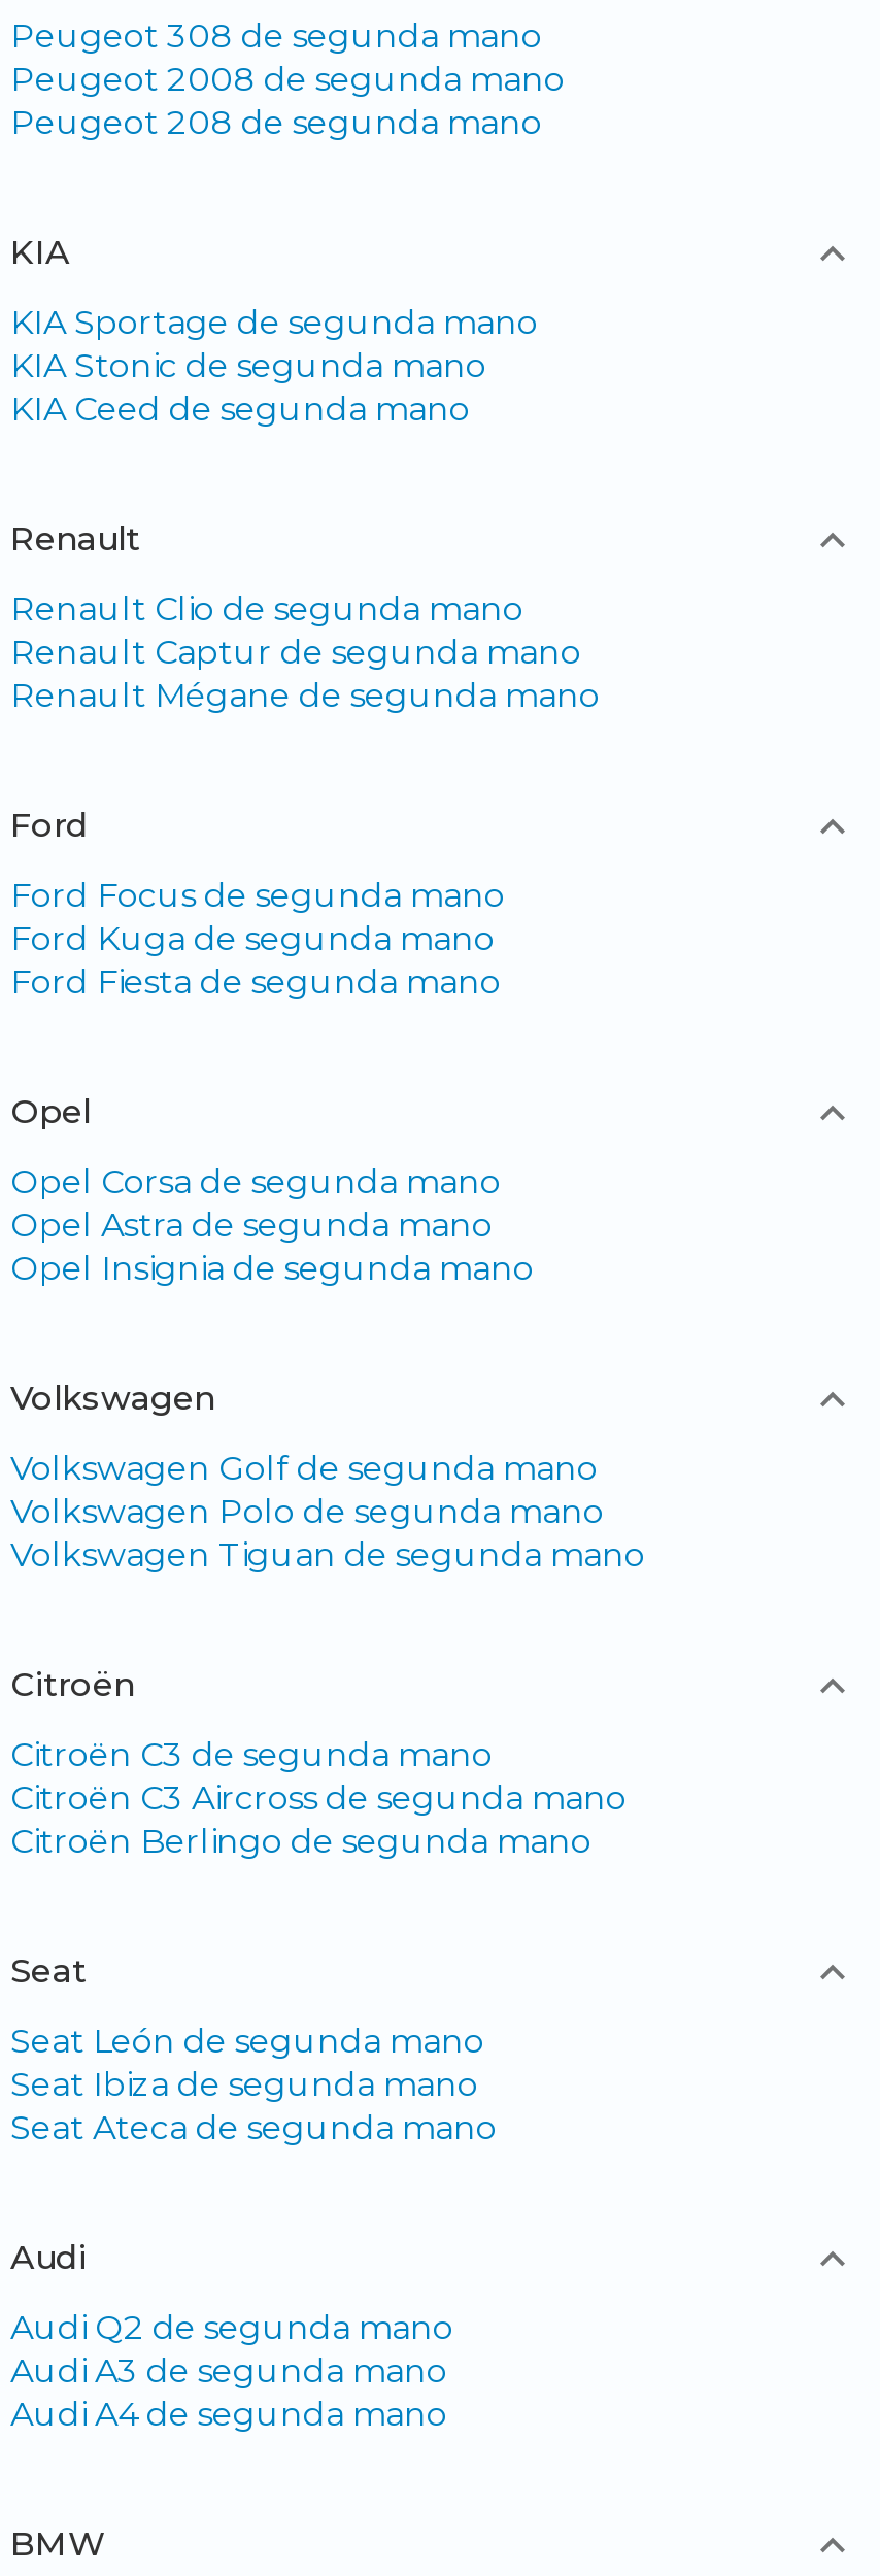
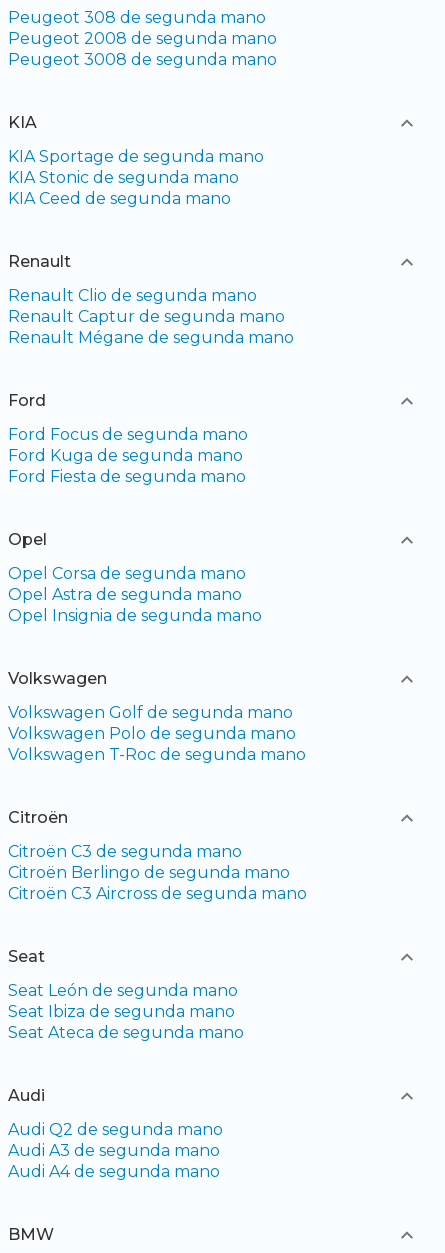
- Peugeot 208 de segunda mano
+ Peugeot 3008 de segunda mano

- Volkswagen Tiguan de segunda mano
+ Volkswagen T-Roc de segunda mano

moved down: Citroën C3 Aircross de segunda mano

moved up: Citroën Berlingo de segunda mano
